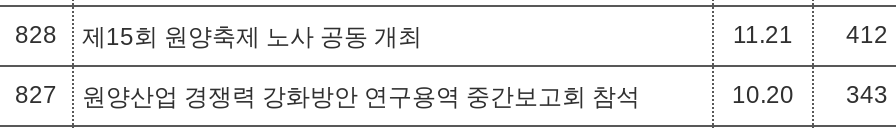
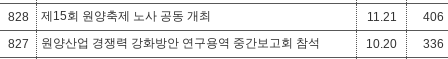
- 11.21 412
+ 11.21 406

- 10.20 343
+ 10.20 336
